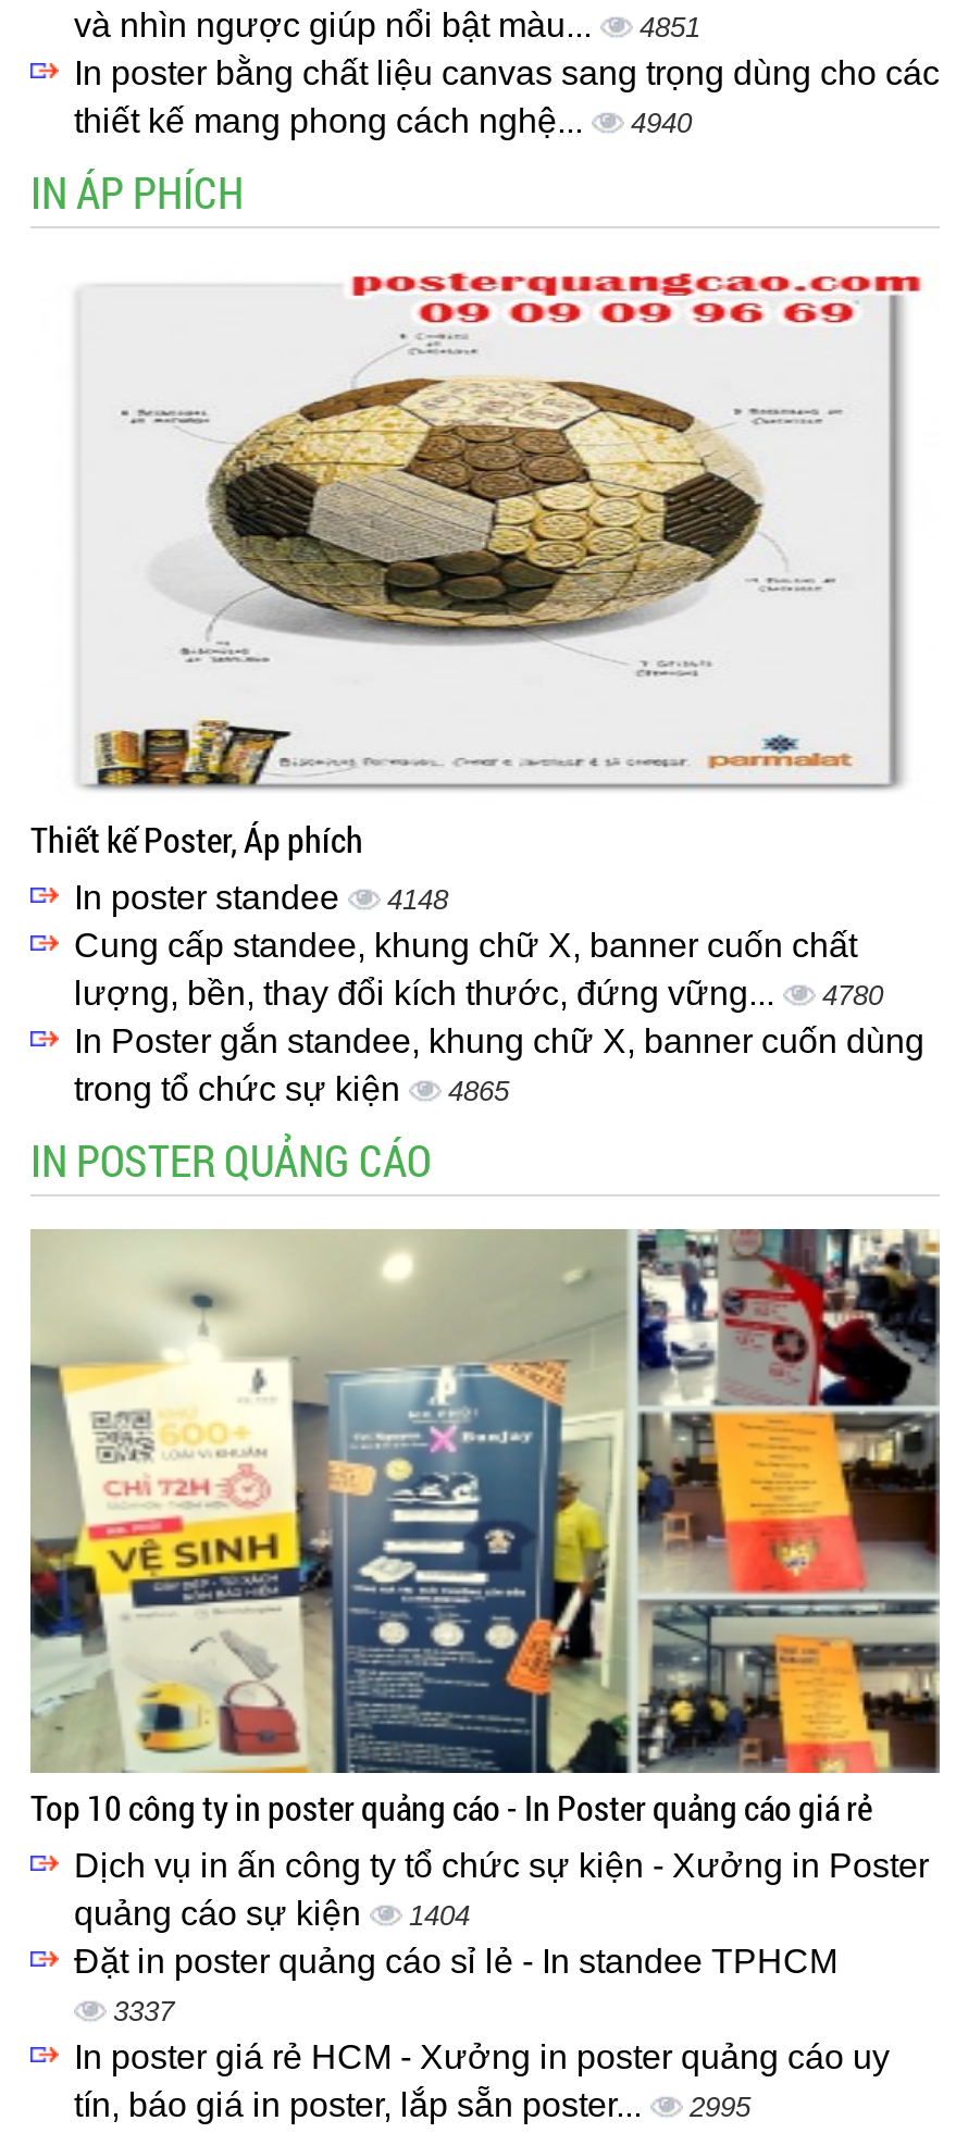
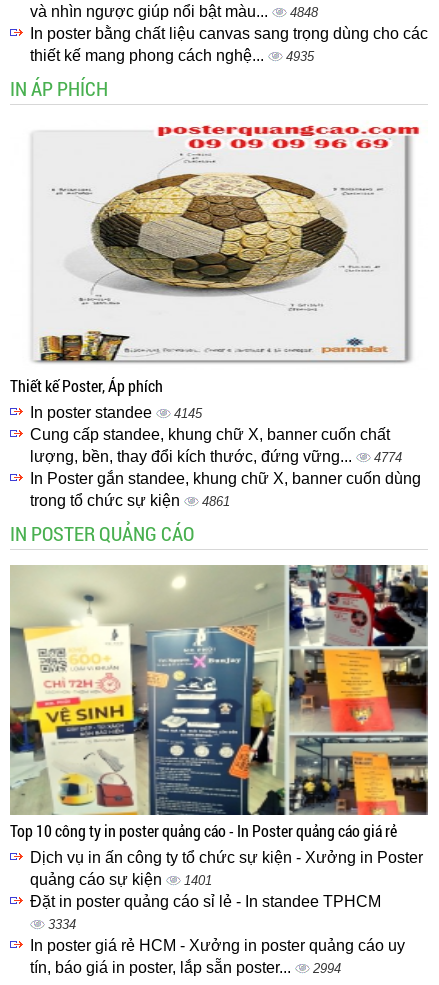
- và nhìn ngược giúp nổi bật màu... 4851
+ và nhìn ngược giúp nổi bật màu... 4848

- thiết kế mang phong cách nghệ... 4940
+ thiết kế mang phong cách nghệ... 4935

- In poster standee 4148
+ In poster standee 4145

- lượng, bền, thay đổi kích thước, đứng vững... 4780
+ lượng, bền, thay đổi kích thước, đứng vững... 4774

- trong tổ chức sự kiện 4865
+ trong tổ chức sự kiện 4861

- quảng cáo sự kiện 1404
+ quảng cáo sự kiện 1401

- 3337
+ 3334

- tín, báo giá in poster, lắp sẵn poster... 2995
+ tín, báo giá in poster, lắp sẵn poster... 2994
